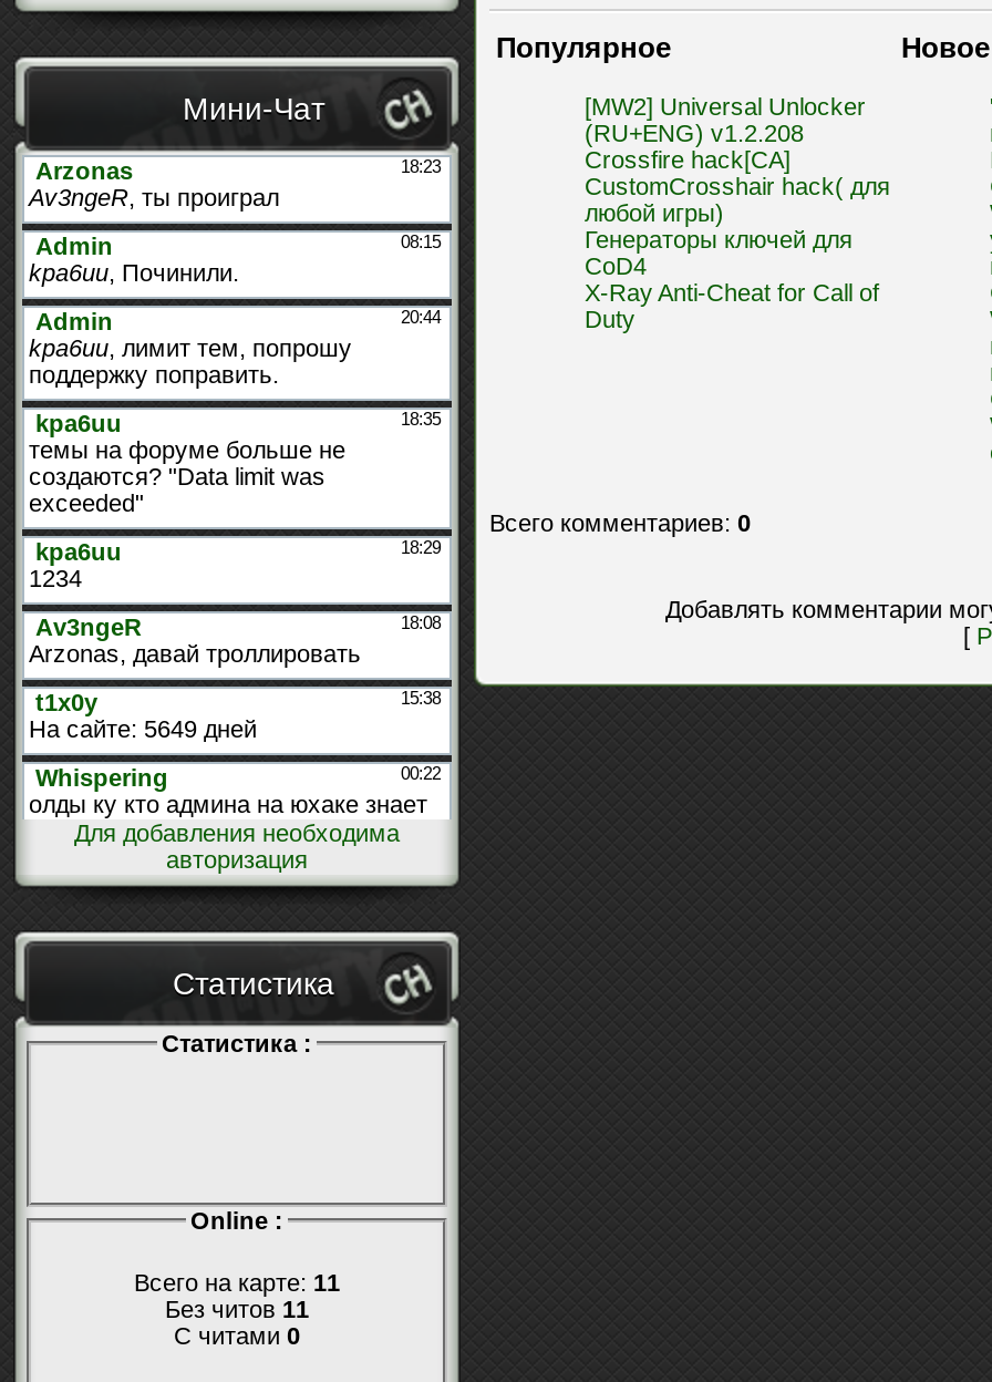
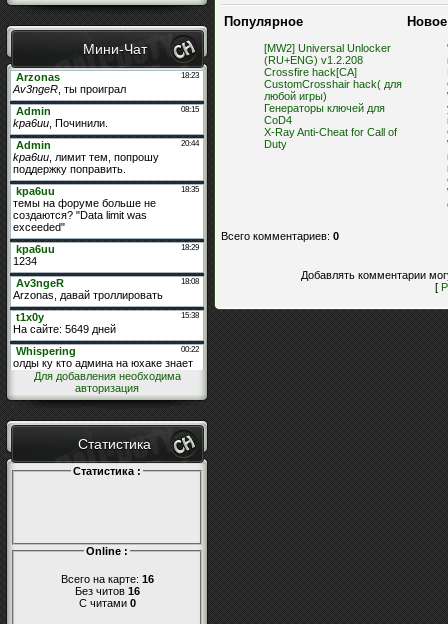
- Всего на карте: 11
+ Всего на карте: 16

- Без читов 11
+ Без читов 16
